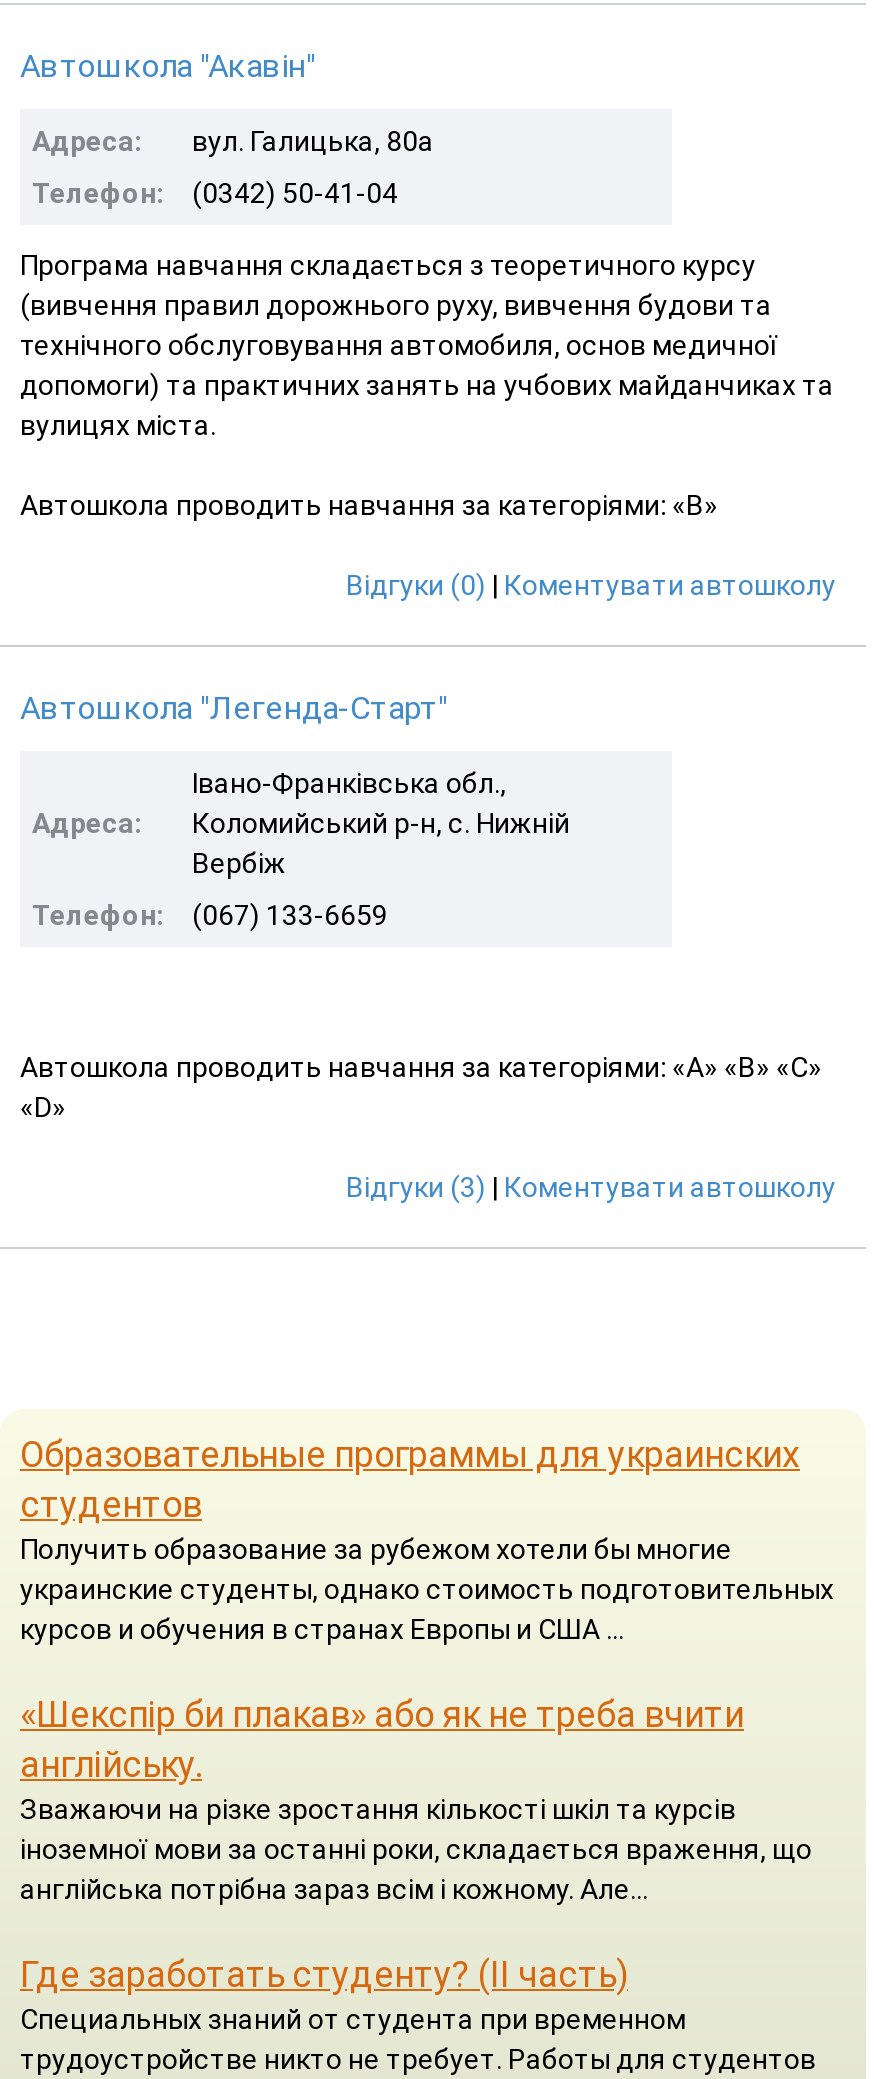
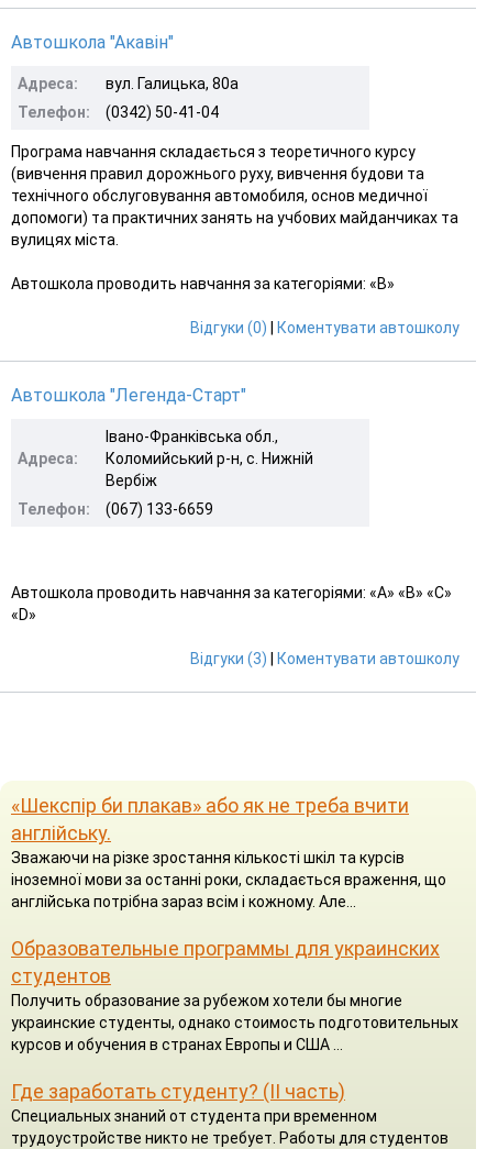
moved down: Образовательные программы для украинских | студентов | Получить образование за рубежом хотели бы многие | украинские студенты, однако стоимость подготовительных | курсов и обучения в странах Европы и США ...

moved up: «Шекспір би плакав» або як не треба вчити | англійську. | Зважаючи на різке зростання кількості шкіл та курсів | іноземної мови за останні роки, складається враження, що | англійська потрібна зараз всім і кожному. Але...
